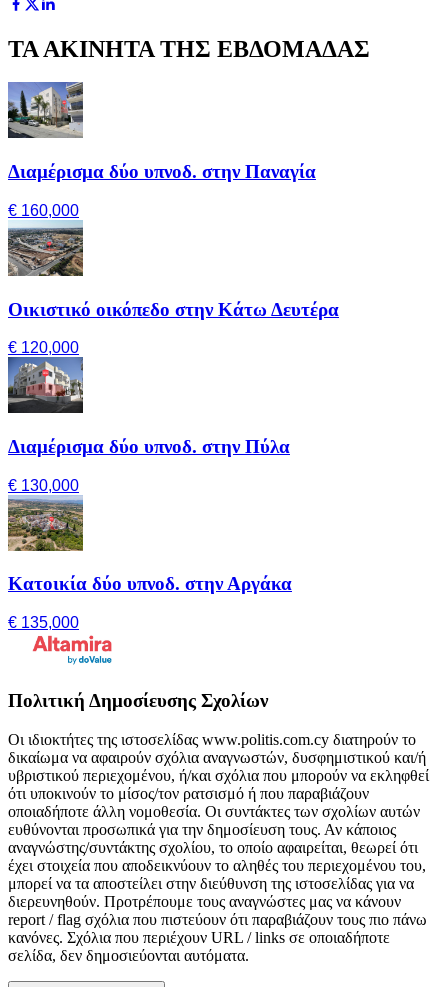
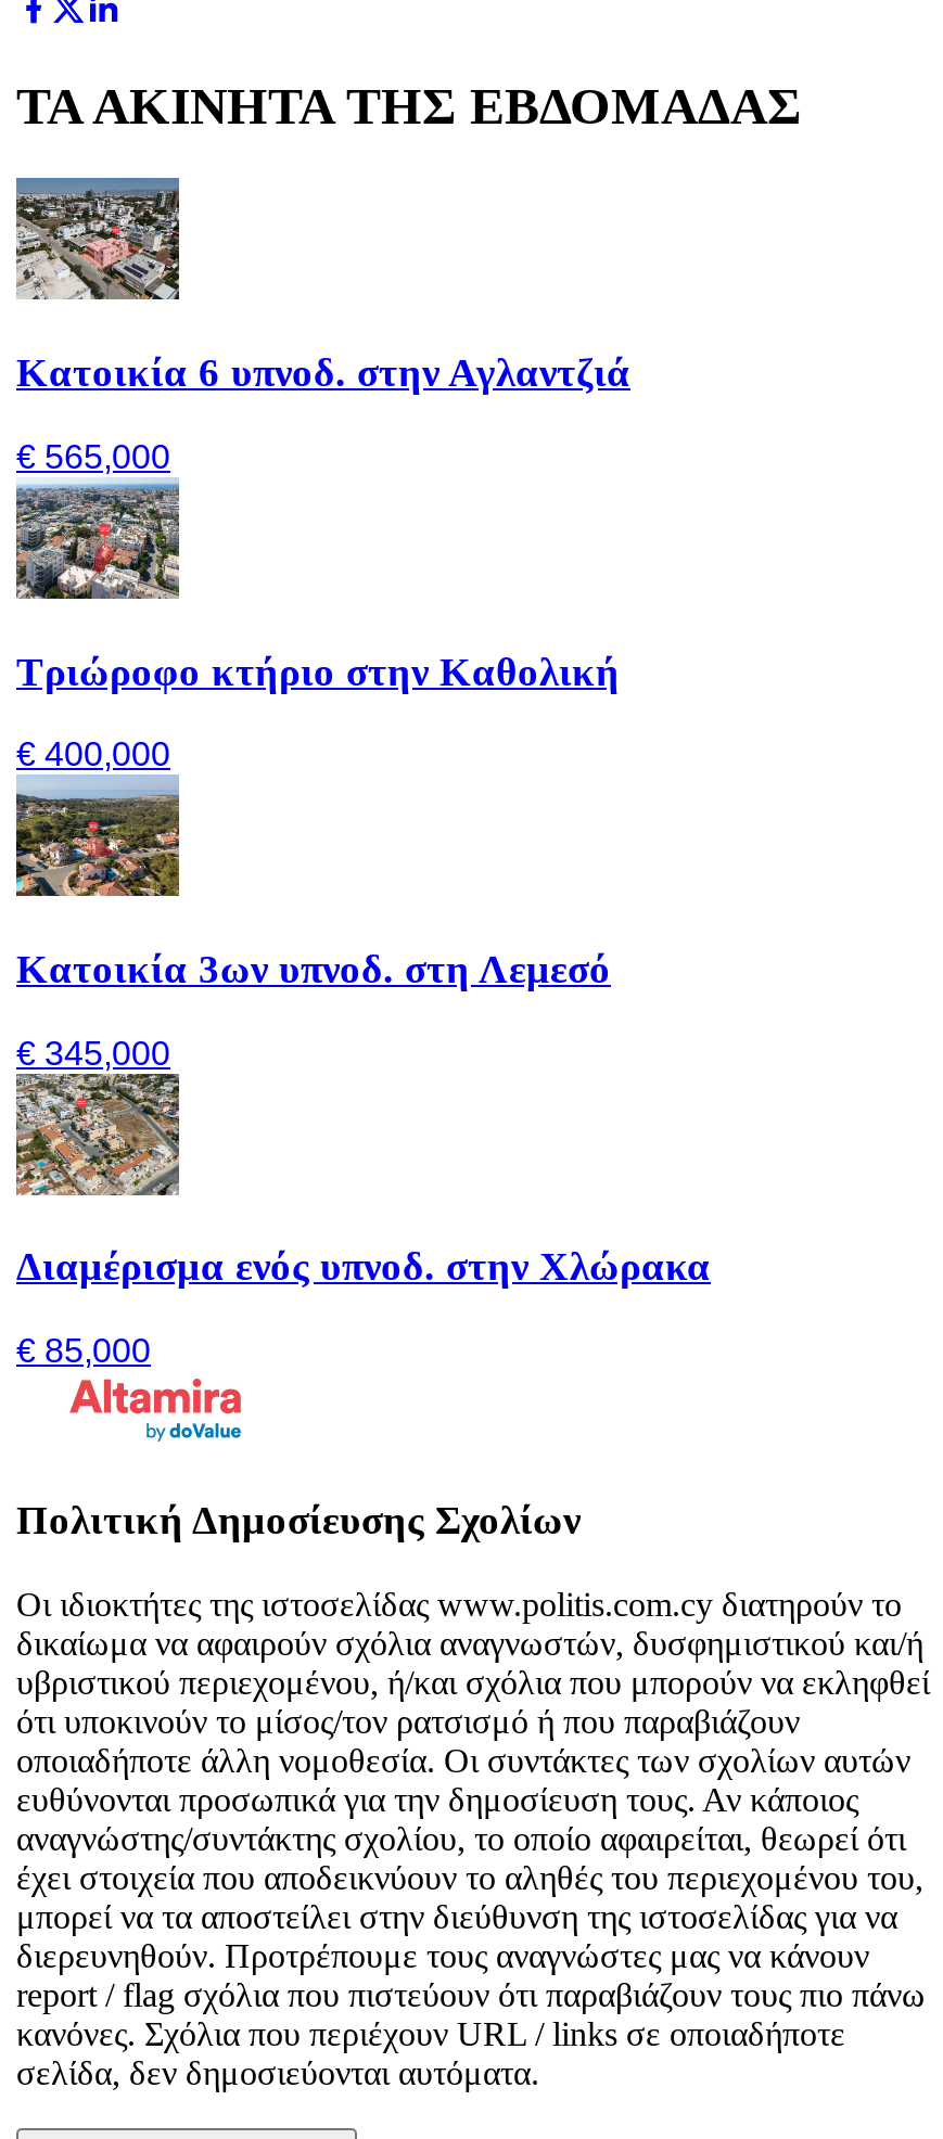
- [image]
- Διαμέρισμα δύο υπνοδ. στην Παναγία
+ [image]
+ Κατοικία 6 υπνοδ. στην Αγλαντζιά

- € 160,000
+ € 565,000

- [image]
- Οικιστικό οικόπεδο στην Κάτω Δευτέρα
+ [image]
+ Τριώροφο κτήριο στην Καθολική

- € 120,000
+ € 400,000

- [image]
- Διαμέρισμα δύο υπνοδ. στην Πύλα
+ [image]
+ Κατοικία 3ων υπνοδ. στη Λεμεσό

- € 130,000
+ € 345,000

- [image]
- Κατοικία δύο υπνοδ. στην Αργάκα
+ [image]
+ Διαμέρισμα ενός υπνοδ. στην Χλώρακα

- € 135,000
+ € 85,000
